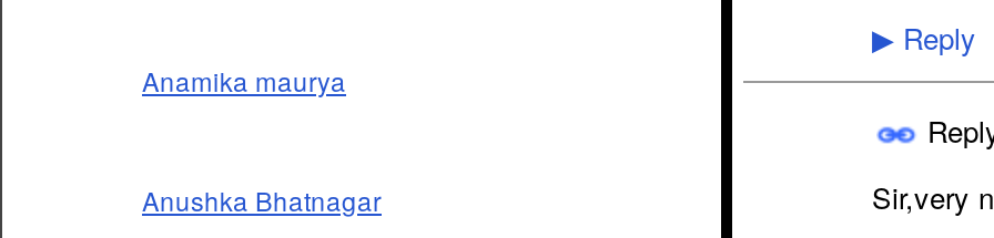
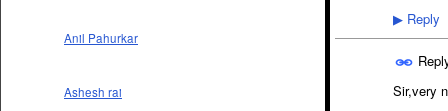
- Anamika maurya
+ Anil Pahurkar

- Anushka Bhatnagar
+ Ashesh rai
